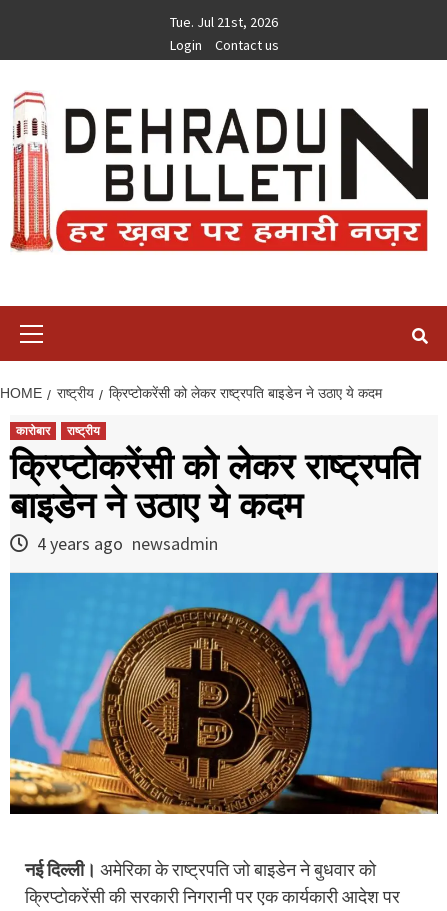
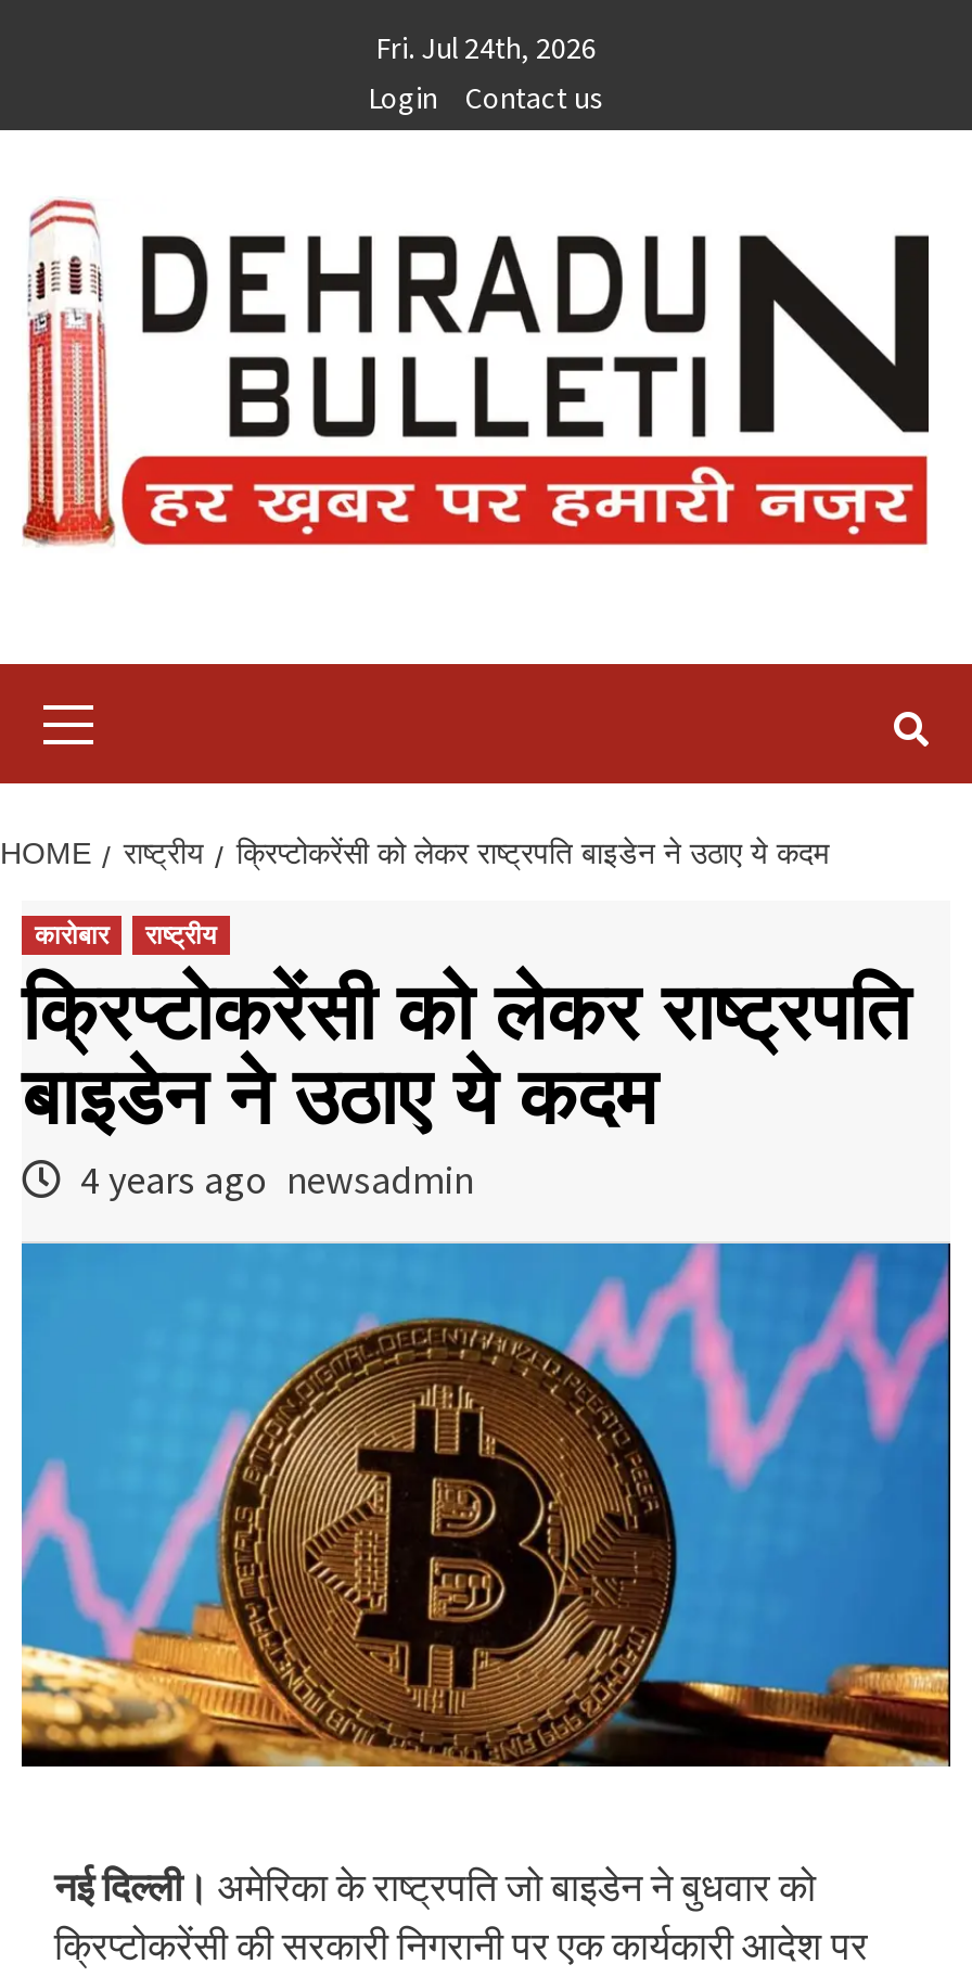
- Tue. Jul 21st, 2026
+ Fri. Jul 24th, 2026
